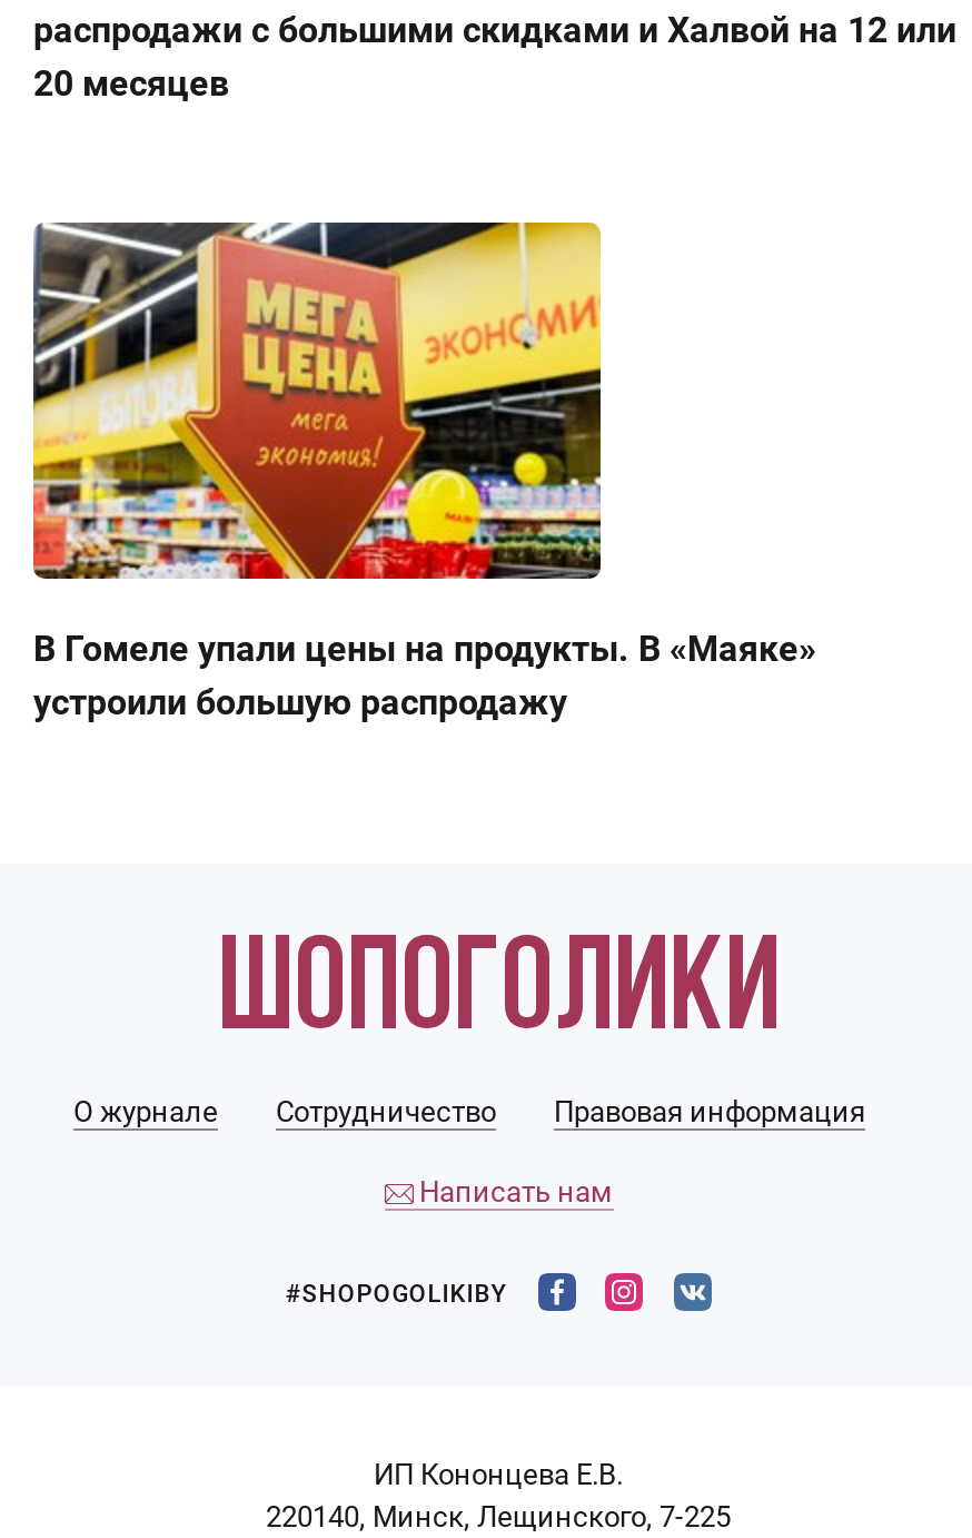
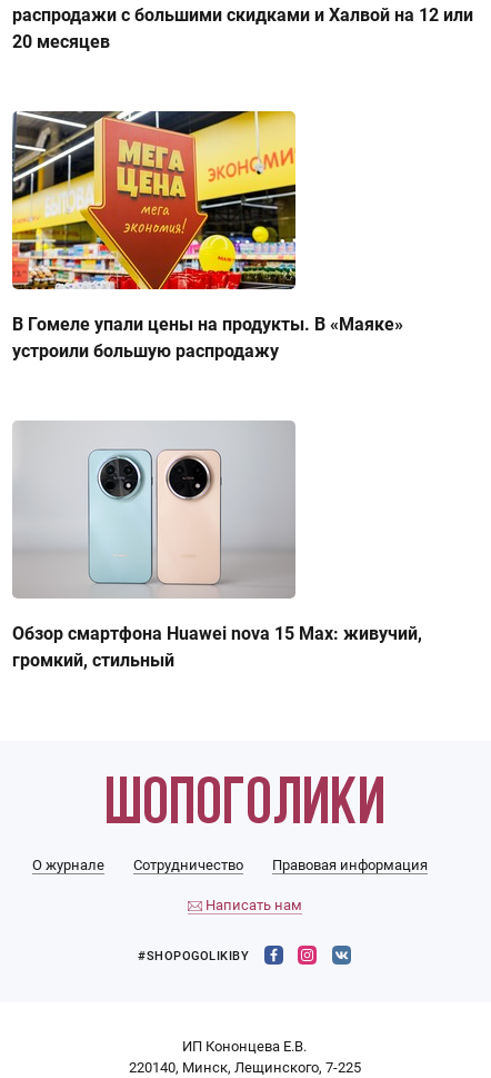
+ [image]
+ Обзор смартфона Huawei nova 15 Max: живучий,
+ громкий, стильный
